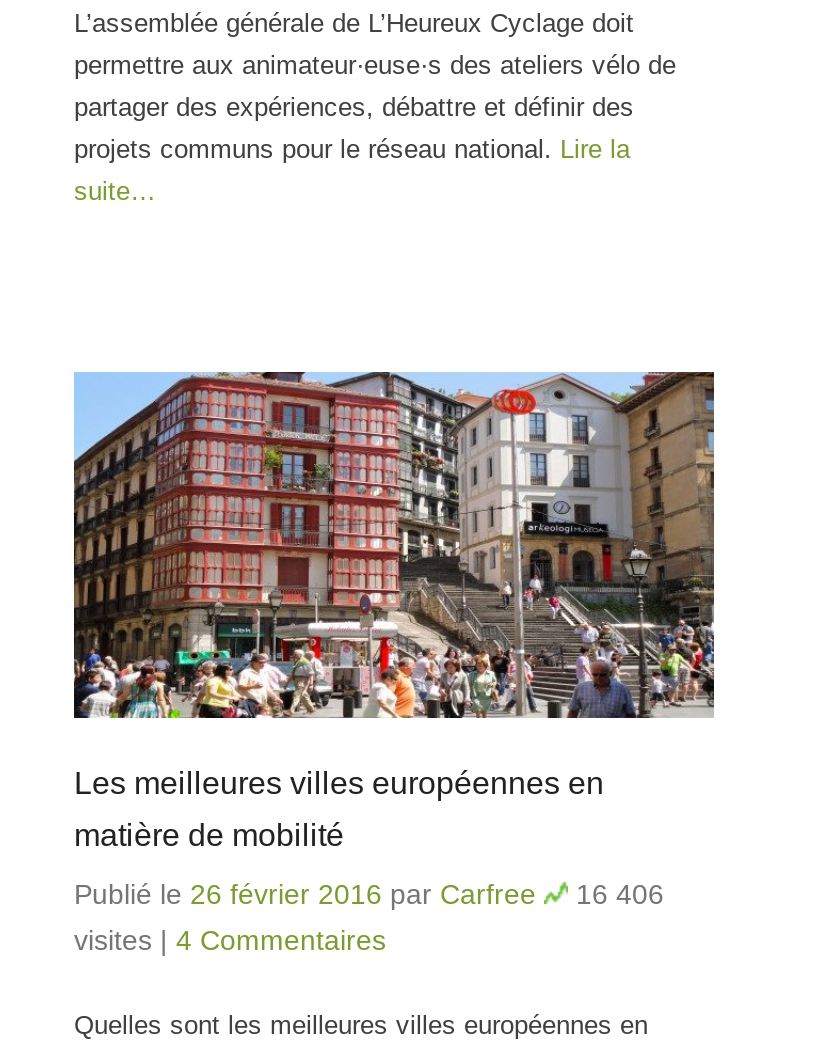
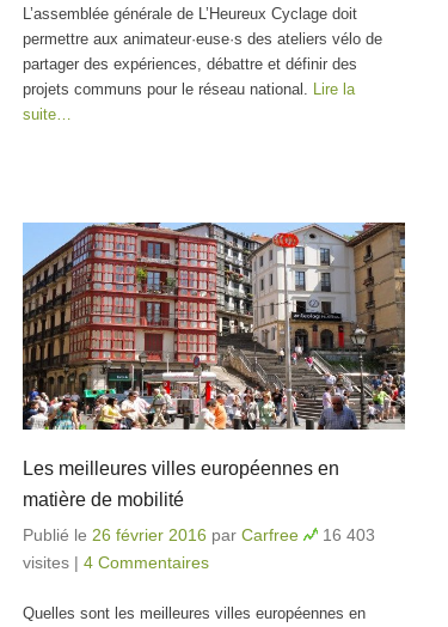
- Publié le 26 février 2016 par Carfree 16 406
+ Publié le 26 février 2016 par Carfree 16 403
